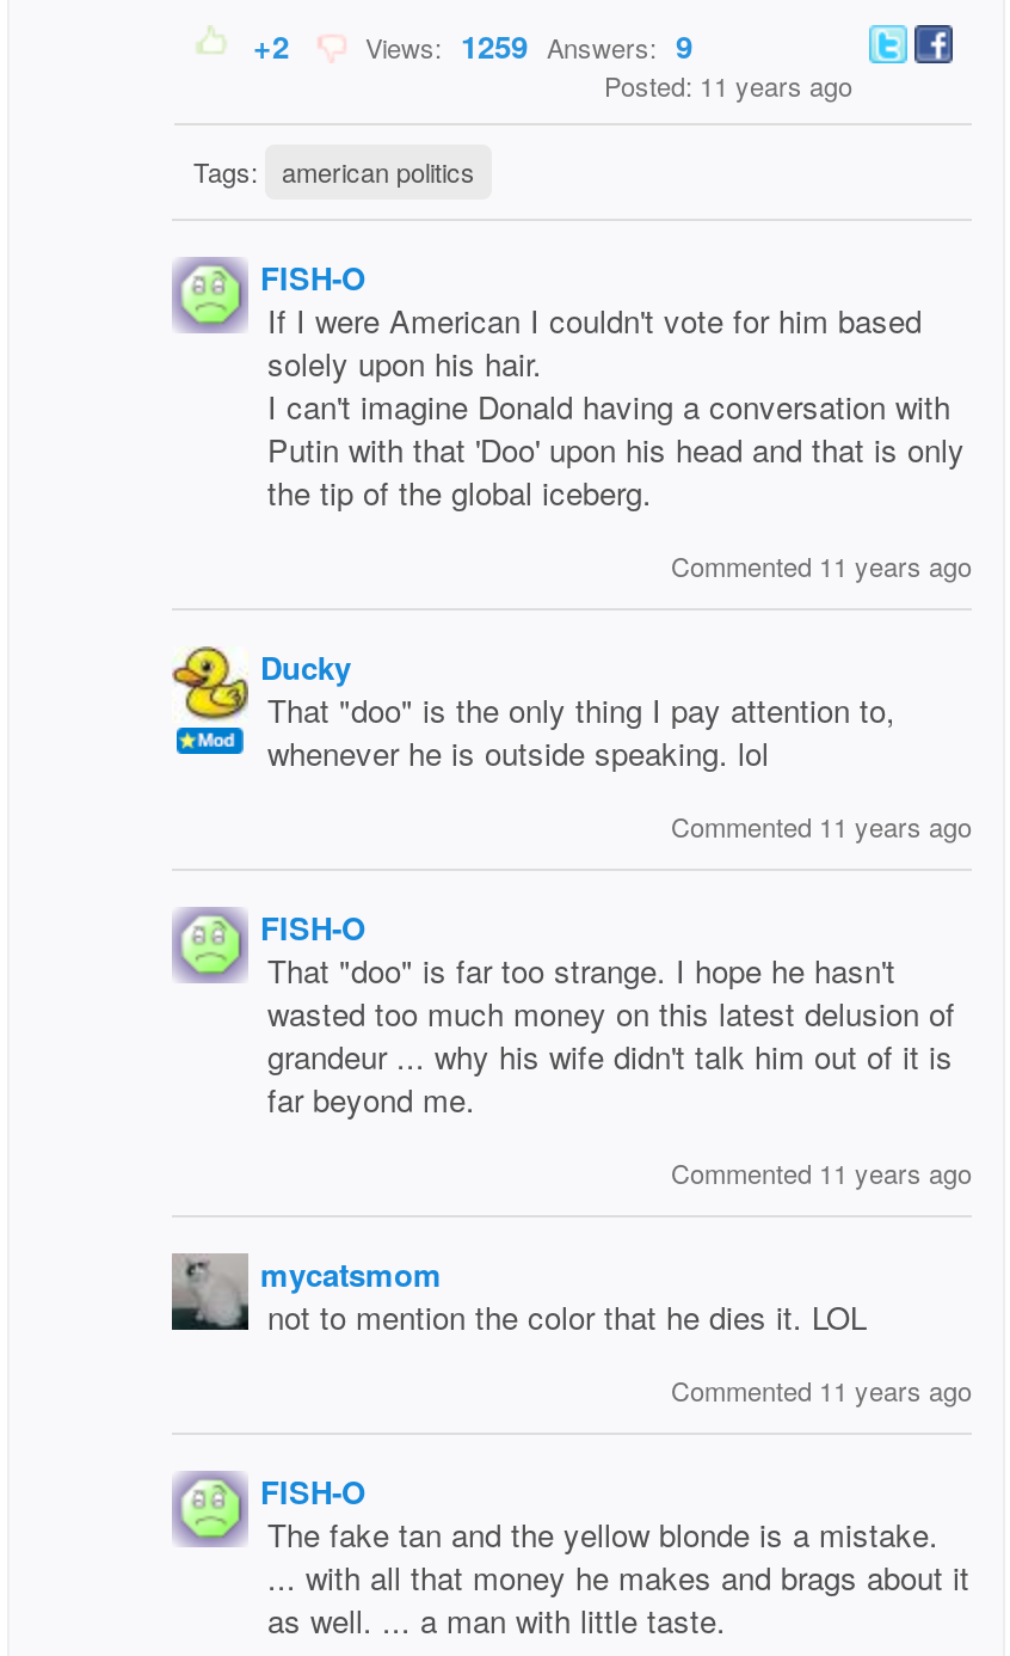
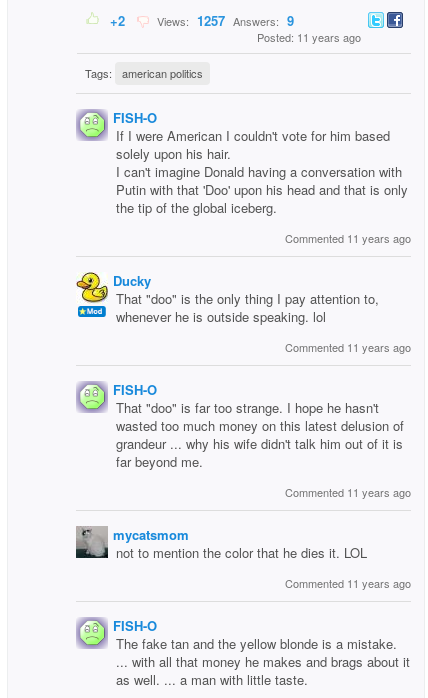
- Views: 1259 Answers: 9
+ Views: 1257 Answers: 9
